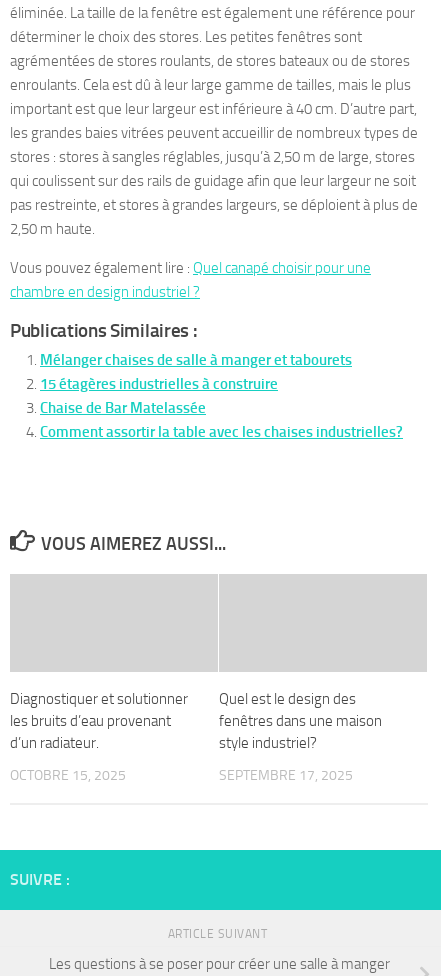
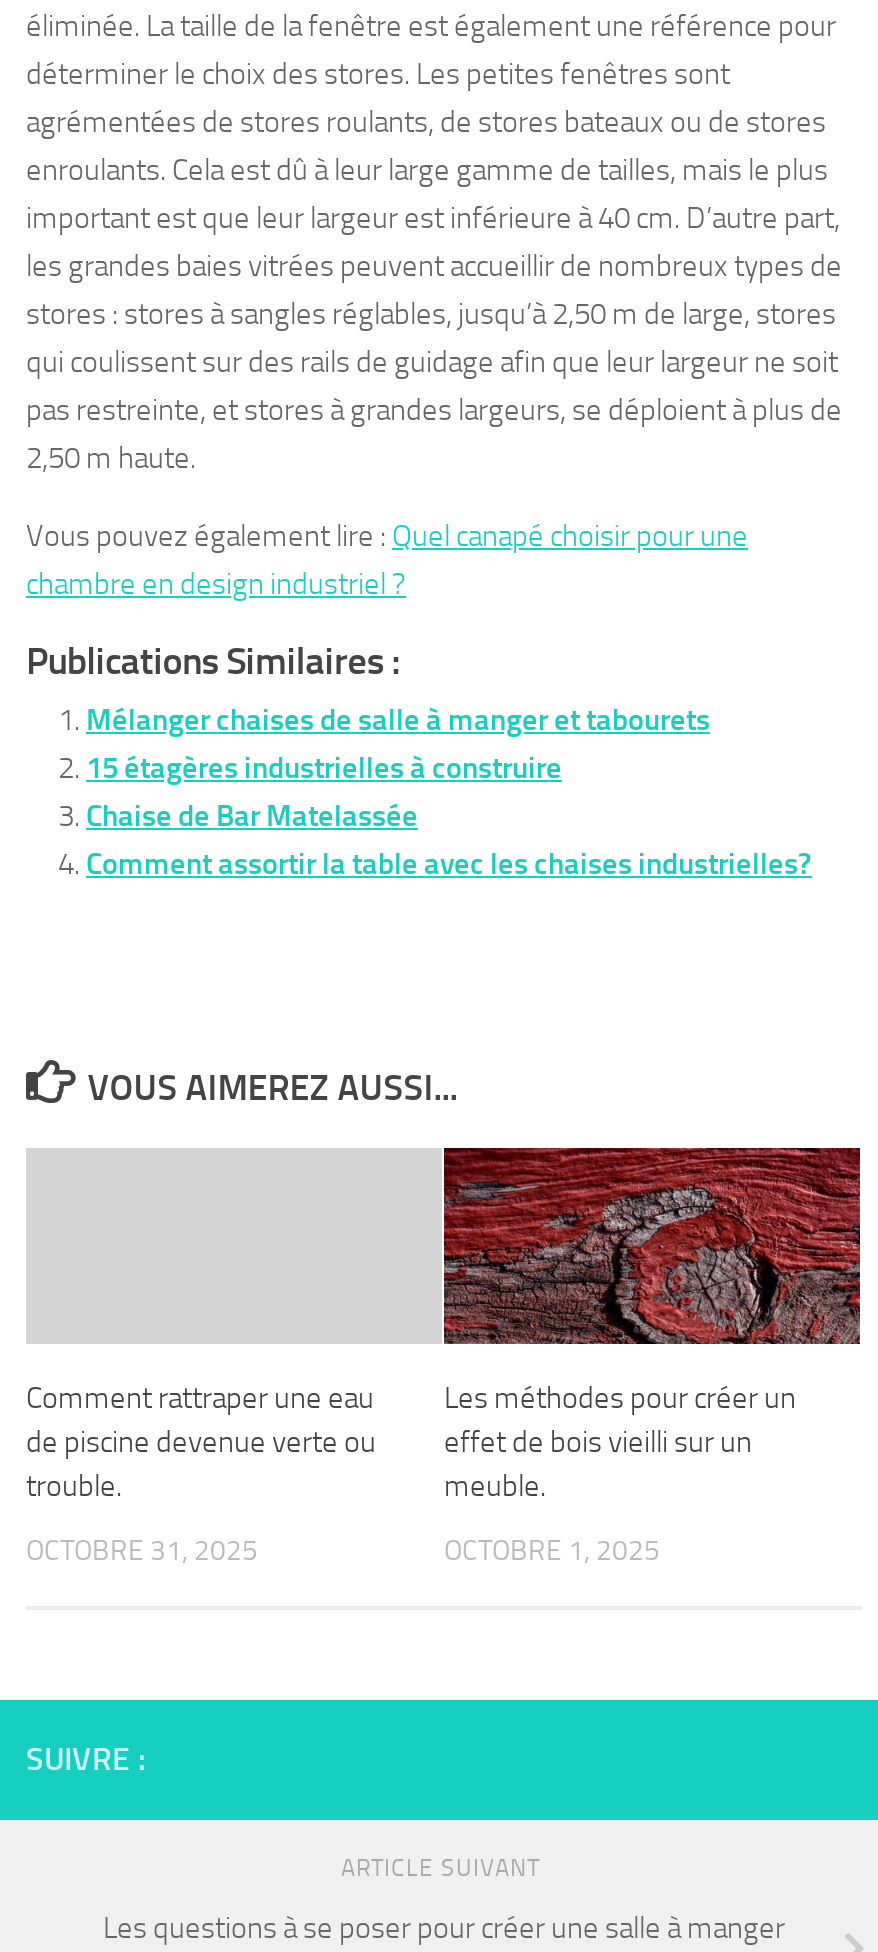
+ [image]

- Diagnostiquer et solutionner
- les bruits d’eau provenant
- d’un radiateur.
+ Comment rattraper une eau
+ de piscine devenue verte ou
+ trouble.

- Quel est le design des
- fenêtres dans une maison
- style industriel?
+ Les méthodes pour créer un
+ effet de bois vieilli sur un
+ meuble.

- OCTOBRE 15, 2025
+ OCTOBRE 31, 2025

- SEPTEMBRE 17, 2025
+ OCTOBRE 1, 2025
